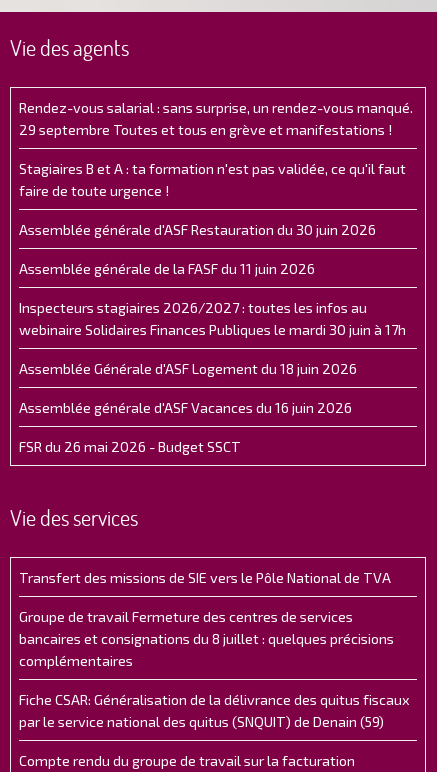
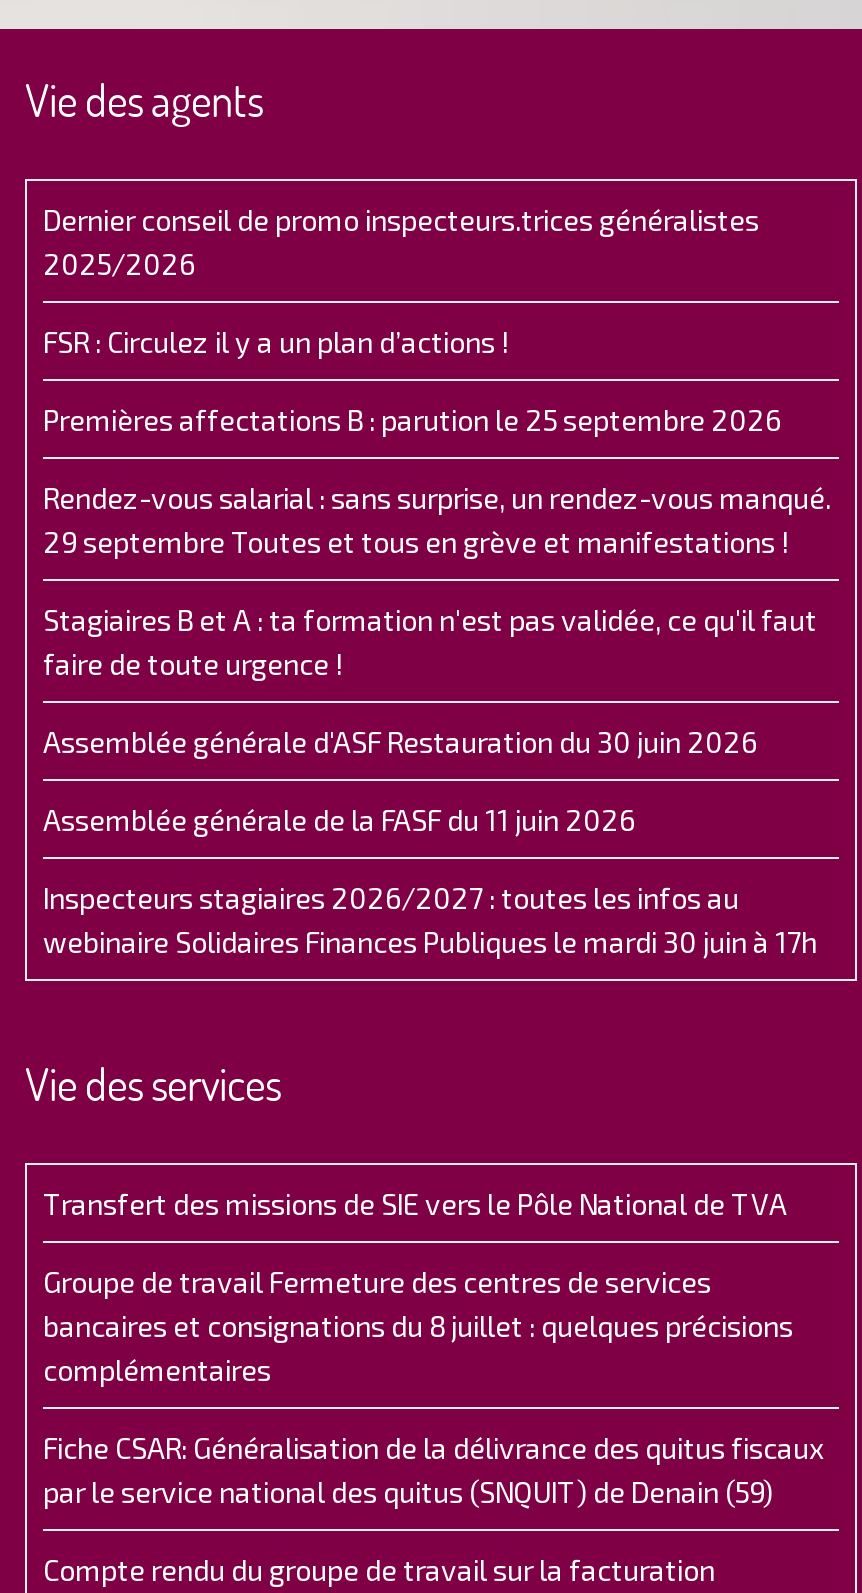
+ Dernier conseil de promo inspecteurs.trices généralistes
+ 2025/2026
+ FSR : Circulez il y a un plan d’actions !
+ Premières affectations B : parution le 25 septembre 2026

moved down: Rendez-vous salarial : sans surprise, un rendez-vous manqué. | 29 septembre Toutes et tous en grève et manifestations ! | Stagiaires B et A : ta formation n'est pas validée, ce qu'il faut | faire de toute urgence ! | Assemblée générale d'ASF Restauration du 30 juin 2026 | Assemblée générale de la FASF du 11 juin 2026 | Inspecteurs stagiaires 2026/2027 : toutes les infos au | webinaire Solidaires Finances Publiques le mardi 30 juin à 17h

- Assemblée Générale d'ASF Logement du 18 juin 2026
- Assemblée générale d'ASF Vacances du 16 juin 2026
- FSR du 26 mai 2026 - Budget SSCT
